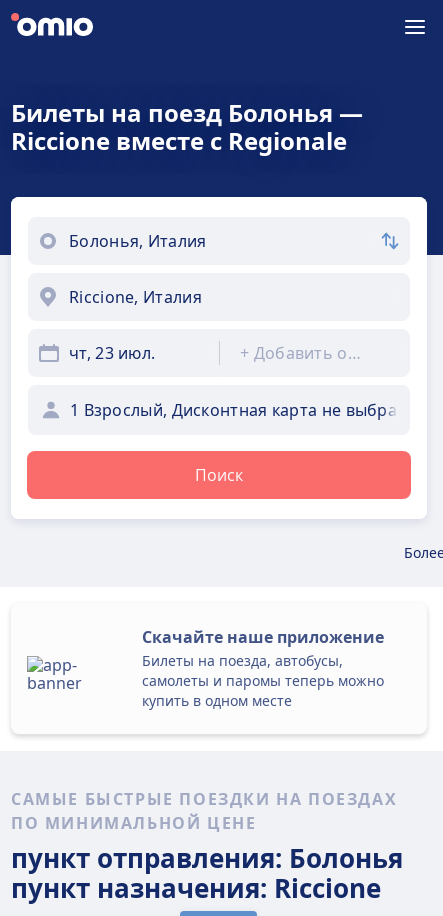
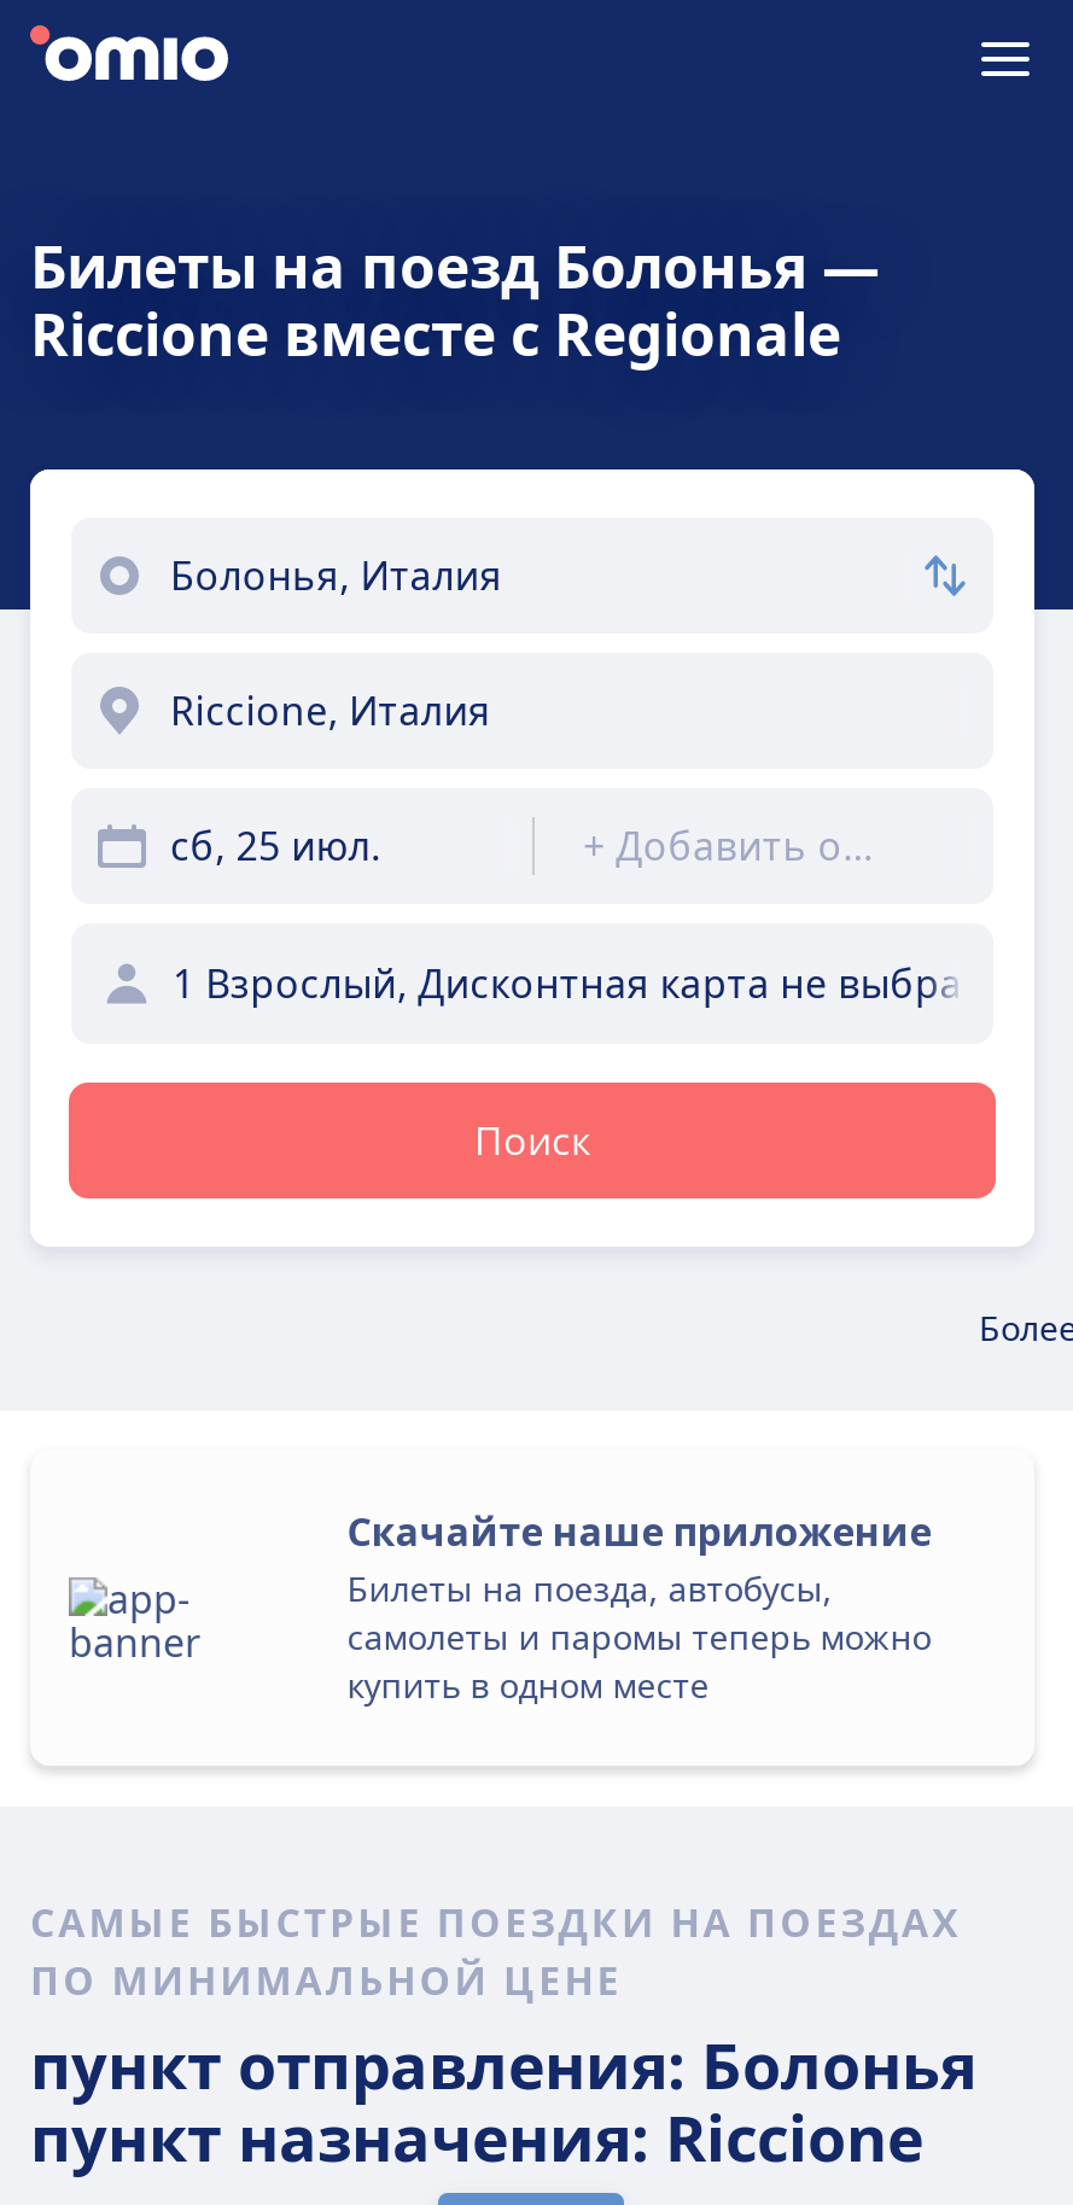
- чт, 23 июл.
+ сб, 25 июл.
